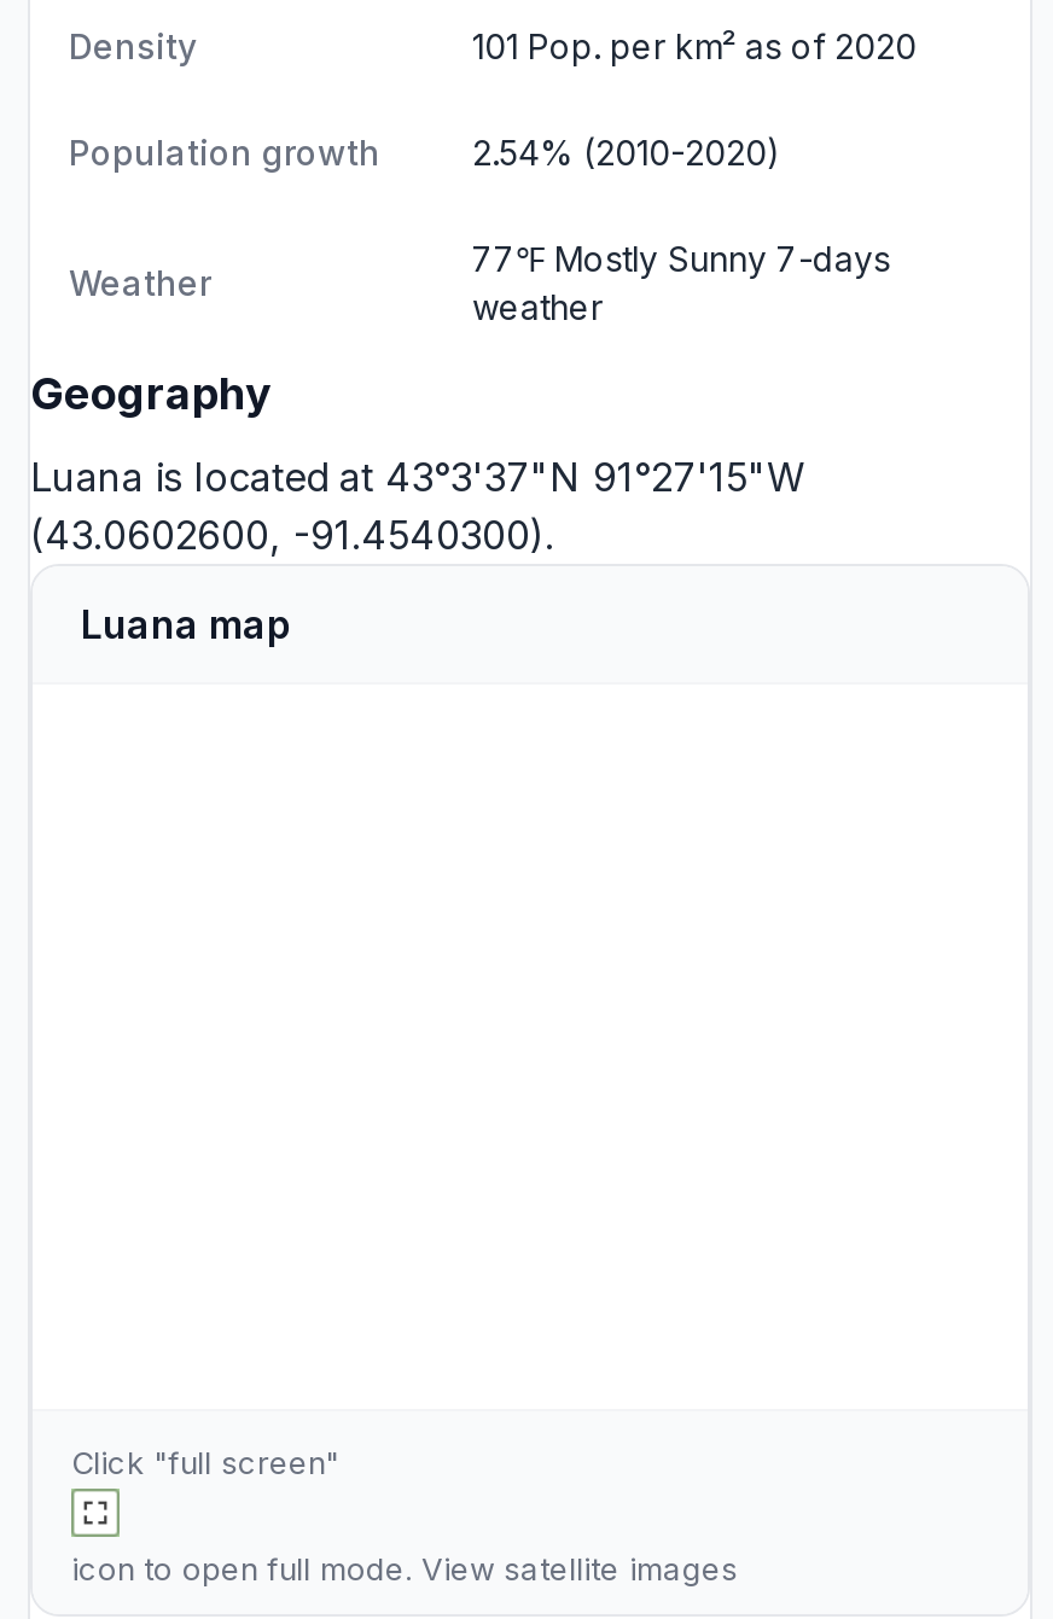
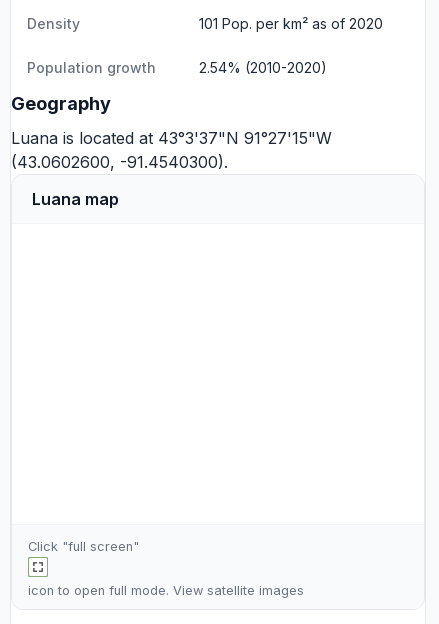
- 77℉ Mostly Sunny 7-days
- weather

- Weather
